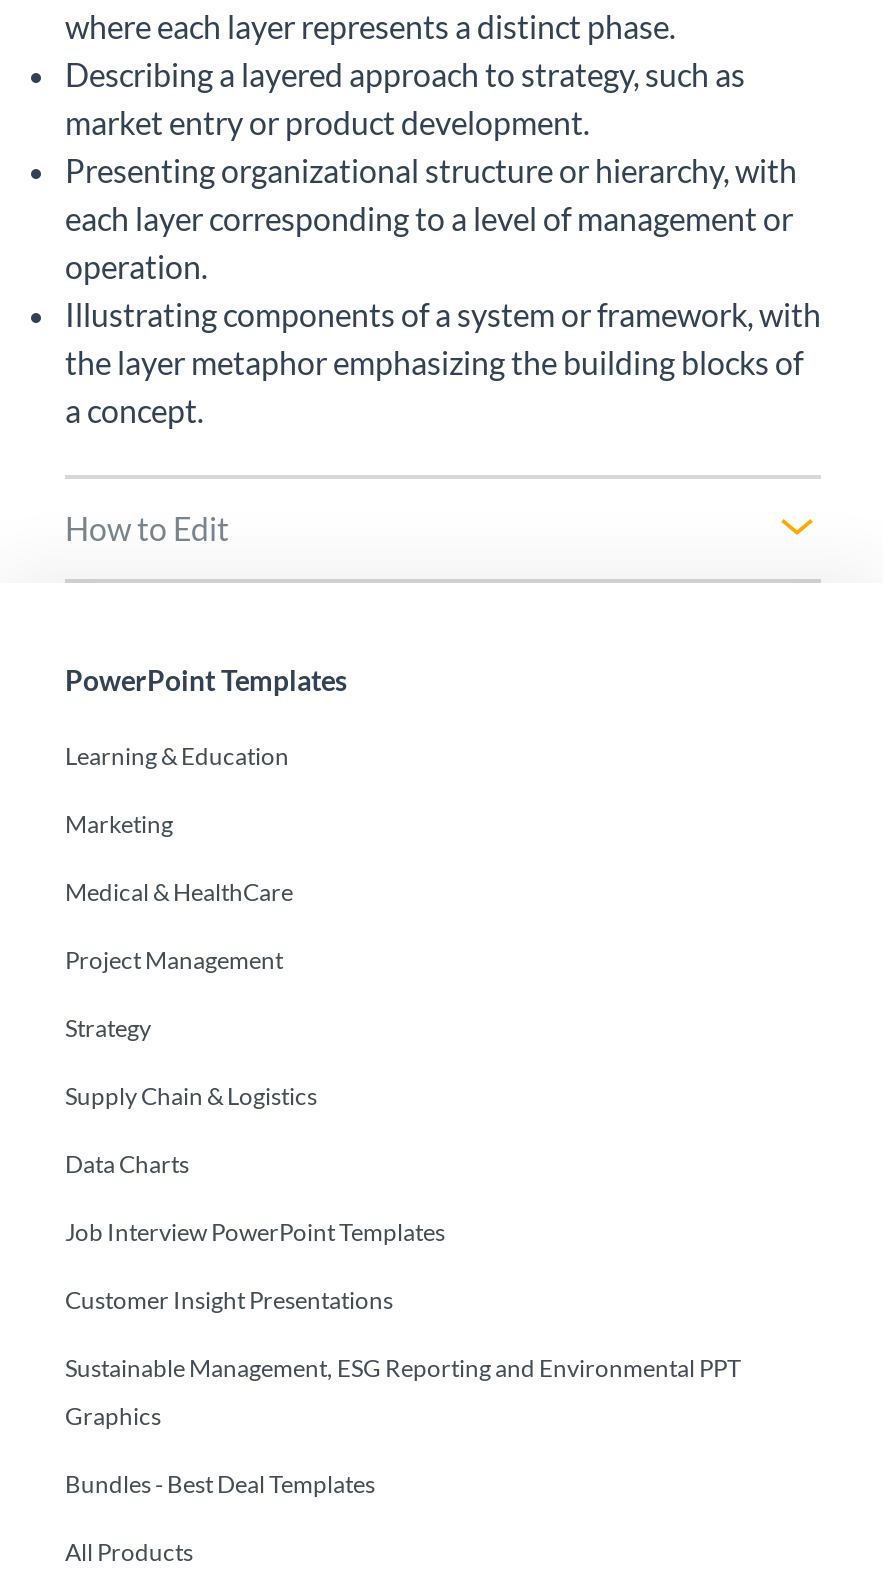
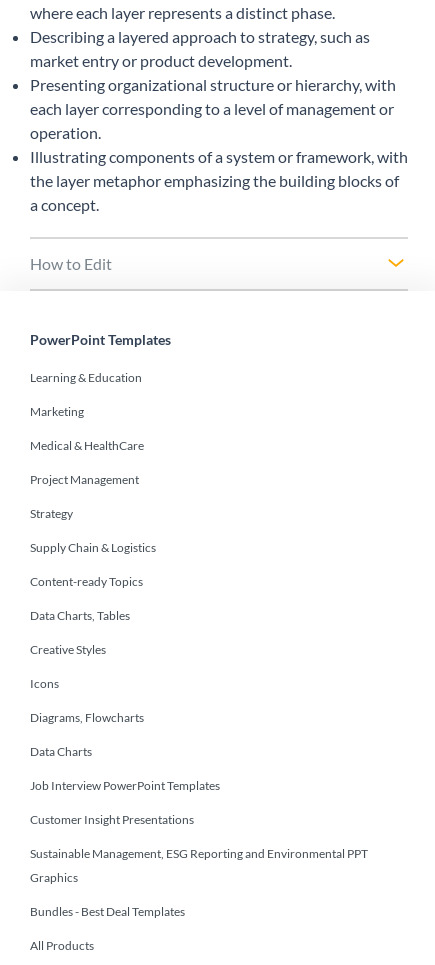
+ Content-ready Topics
+ Data Charts, Tables
+ Creative Styles
+ Icons
+ Diagrams, Flowcharts
